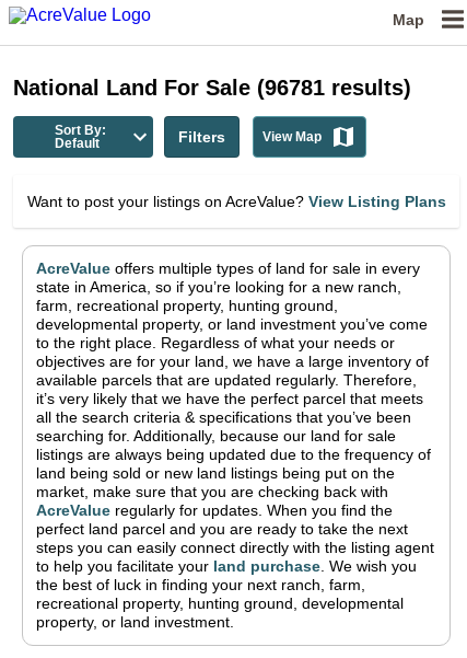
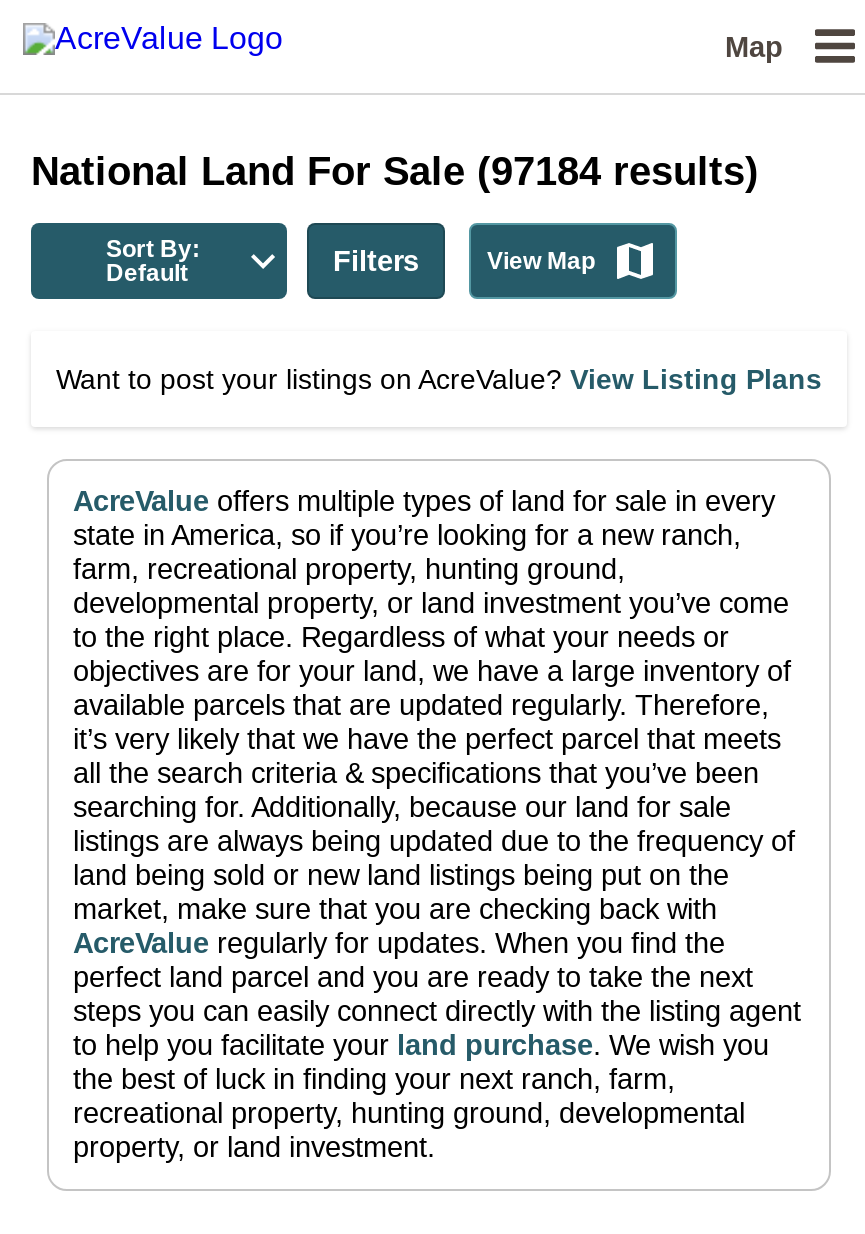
- National Land For Sale (96781 results)
+ National Land For Sale (97184 results)
